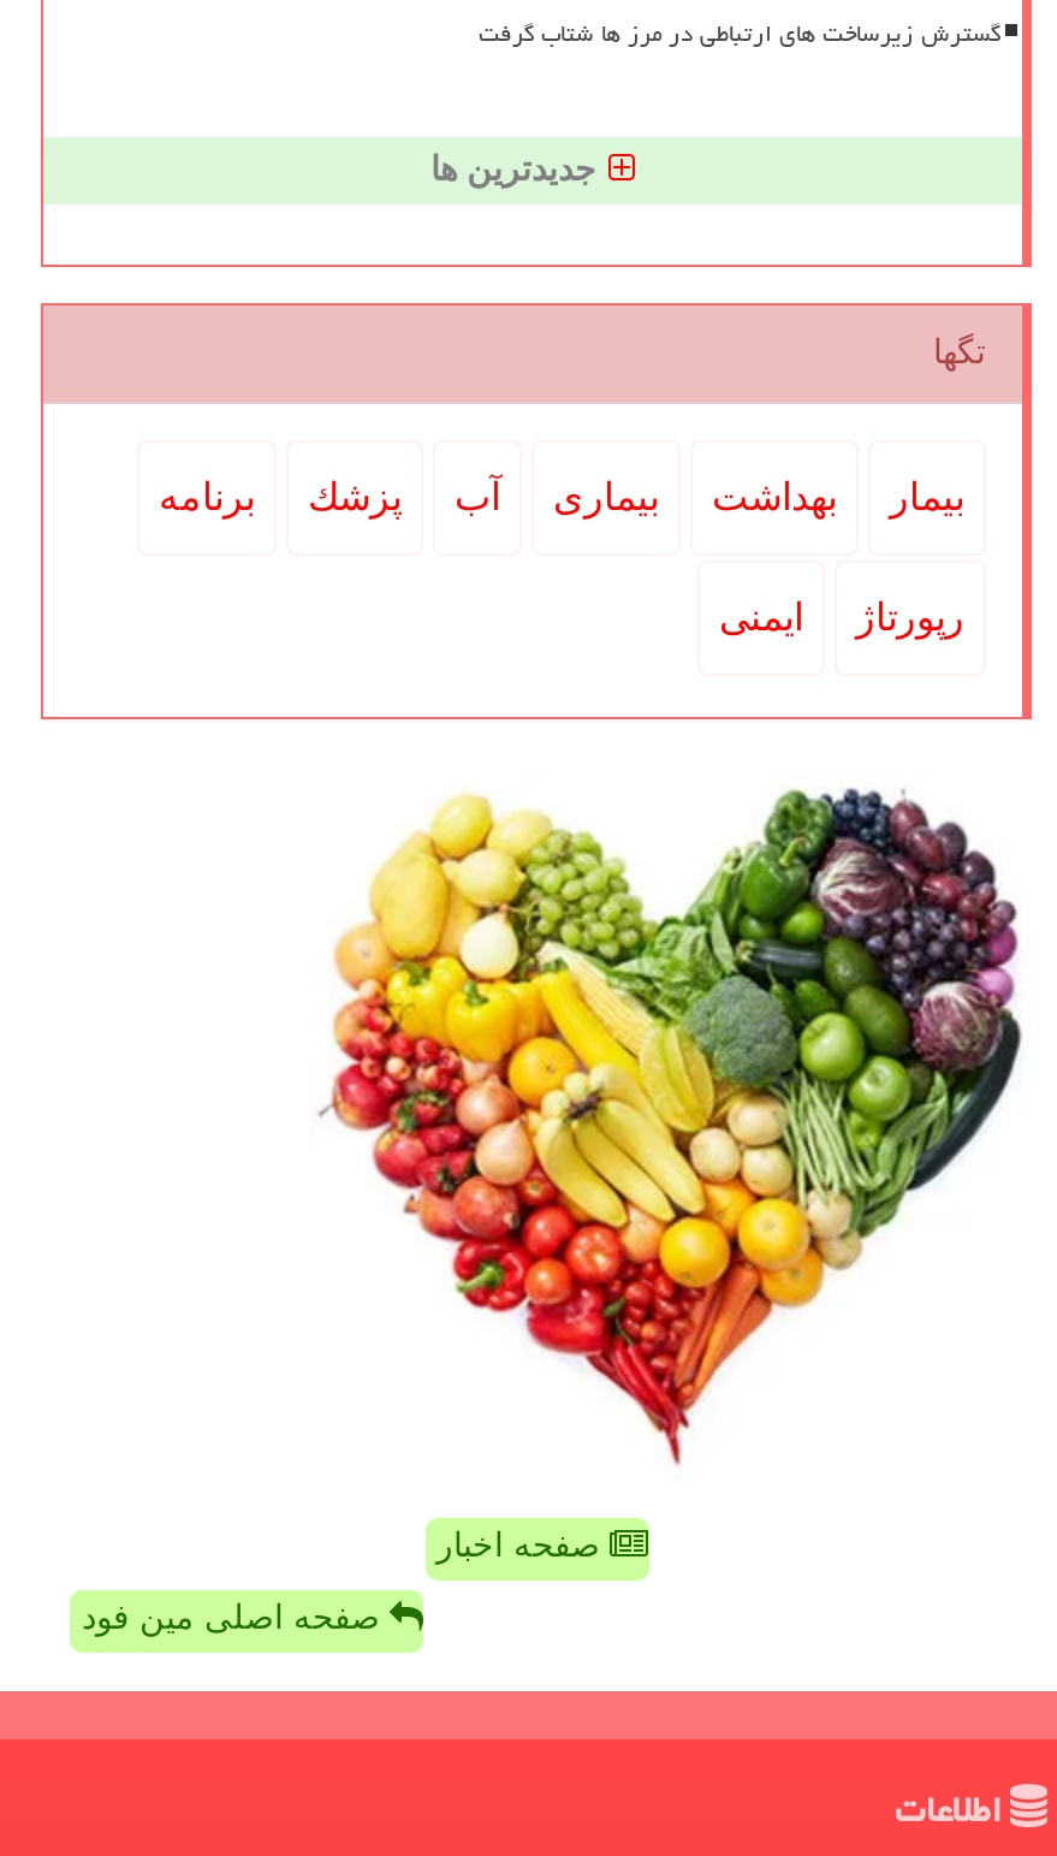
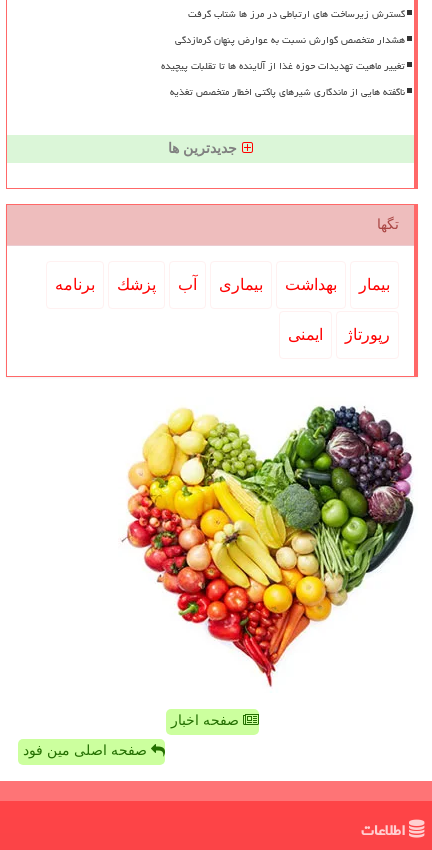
+ هشدار متخصص گوارش نسبت به عوارض پنهان گرمازدگی
+ تغییر ماهیت تهدیدات حوزه غذا از آلاینده ها تا تقلبات پیچیده
+ ناگفته هایی از ماندگاری شیرهای پاکتی اخطار متخصص تغذیه
